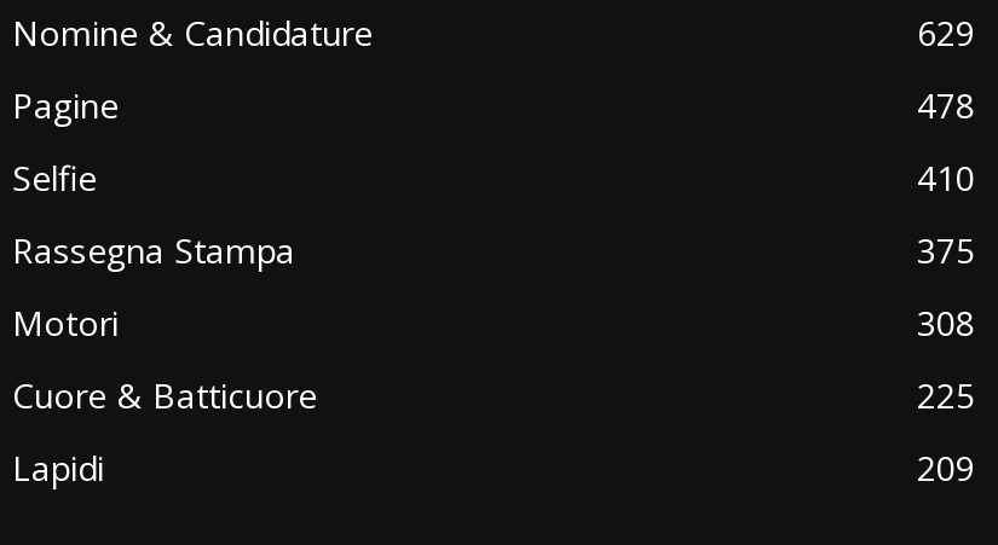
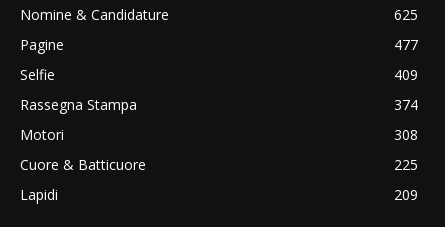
- 629
+ 625

- 478
+ 477

- 410
+ 409

- 375
+ 374
